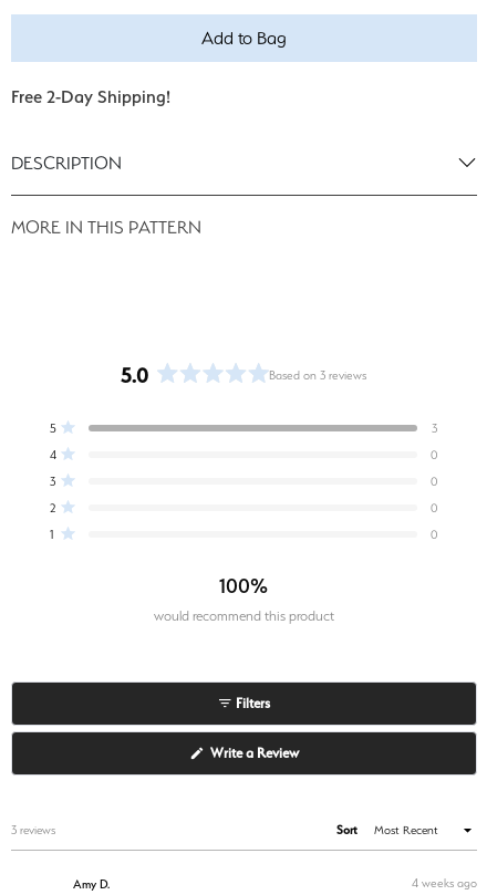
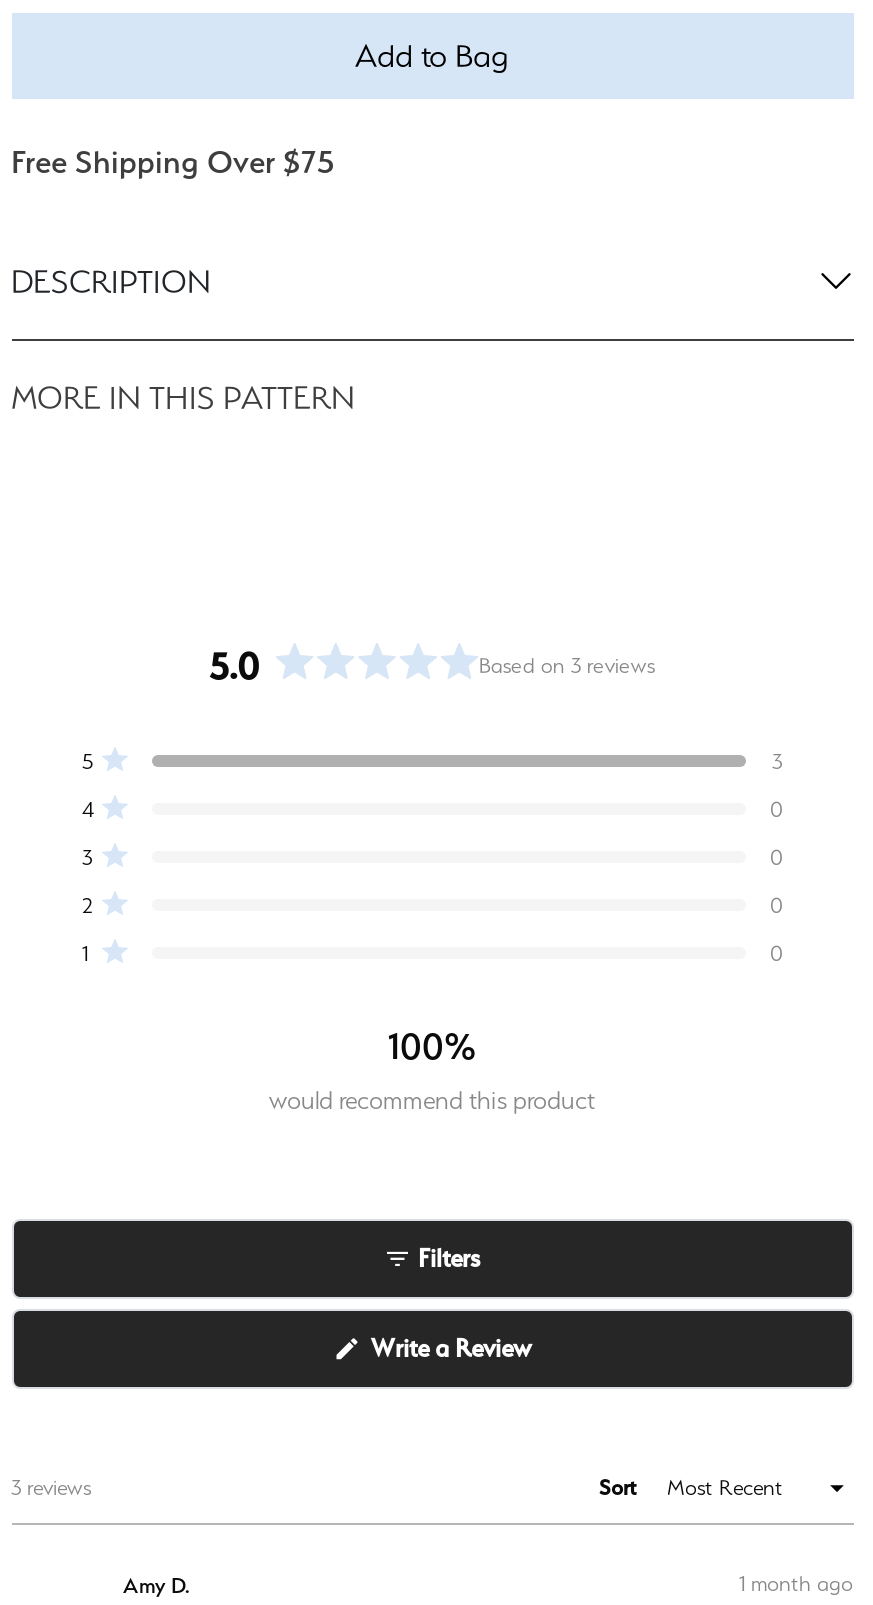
- Free 2-Day Shipping!
+ Free Shipping Over $75

- 4 weeks ago
+ 1 month ago
